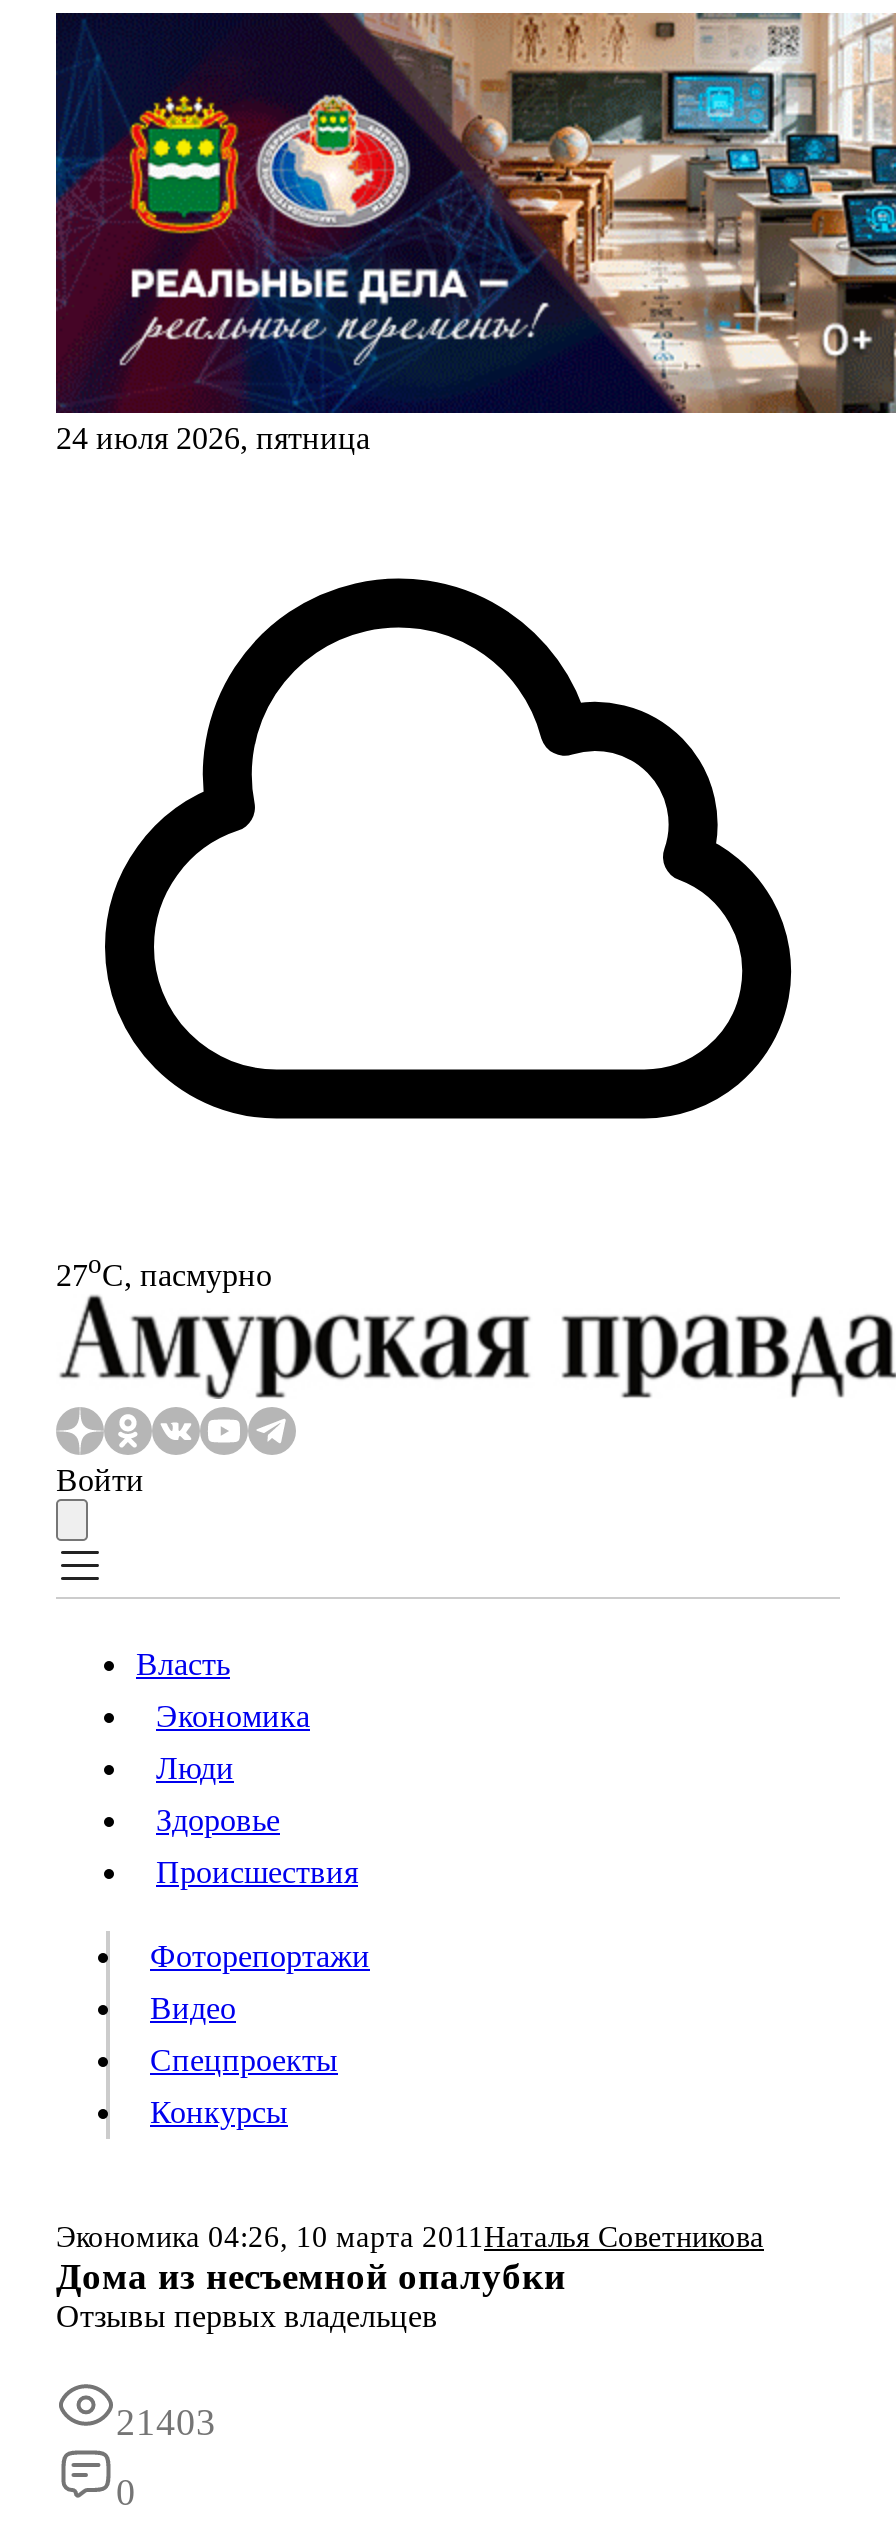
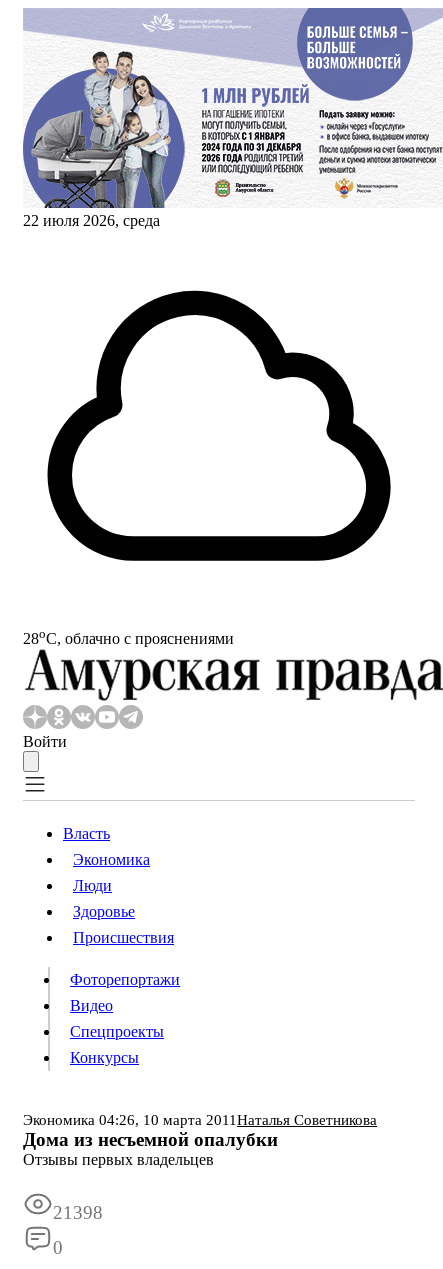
- [image]
- 24 июля 2026, пятница
+ [image]
+ 22 июля 2026, среда

- 27oС, пасмурно
+ 28oС, облачно с прояснениями

- 21403
+ 21398
